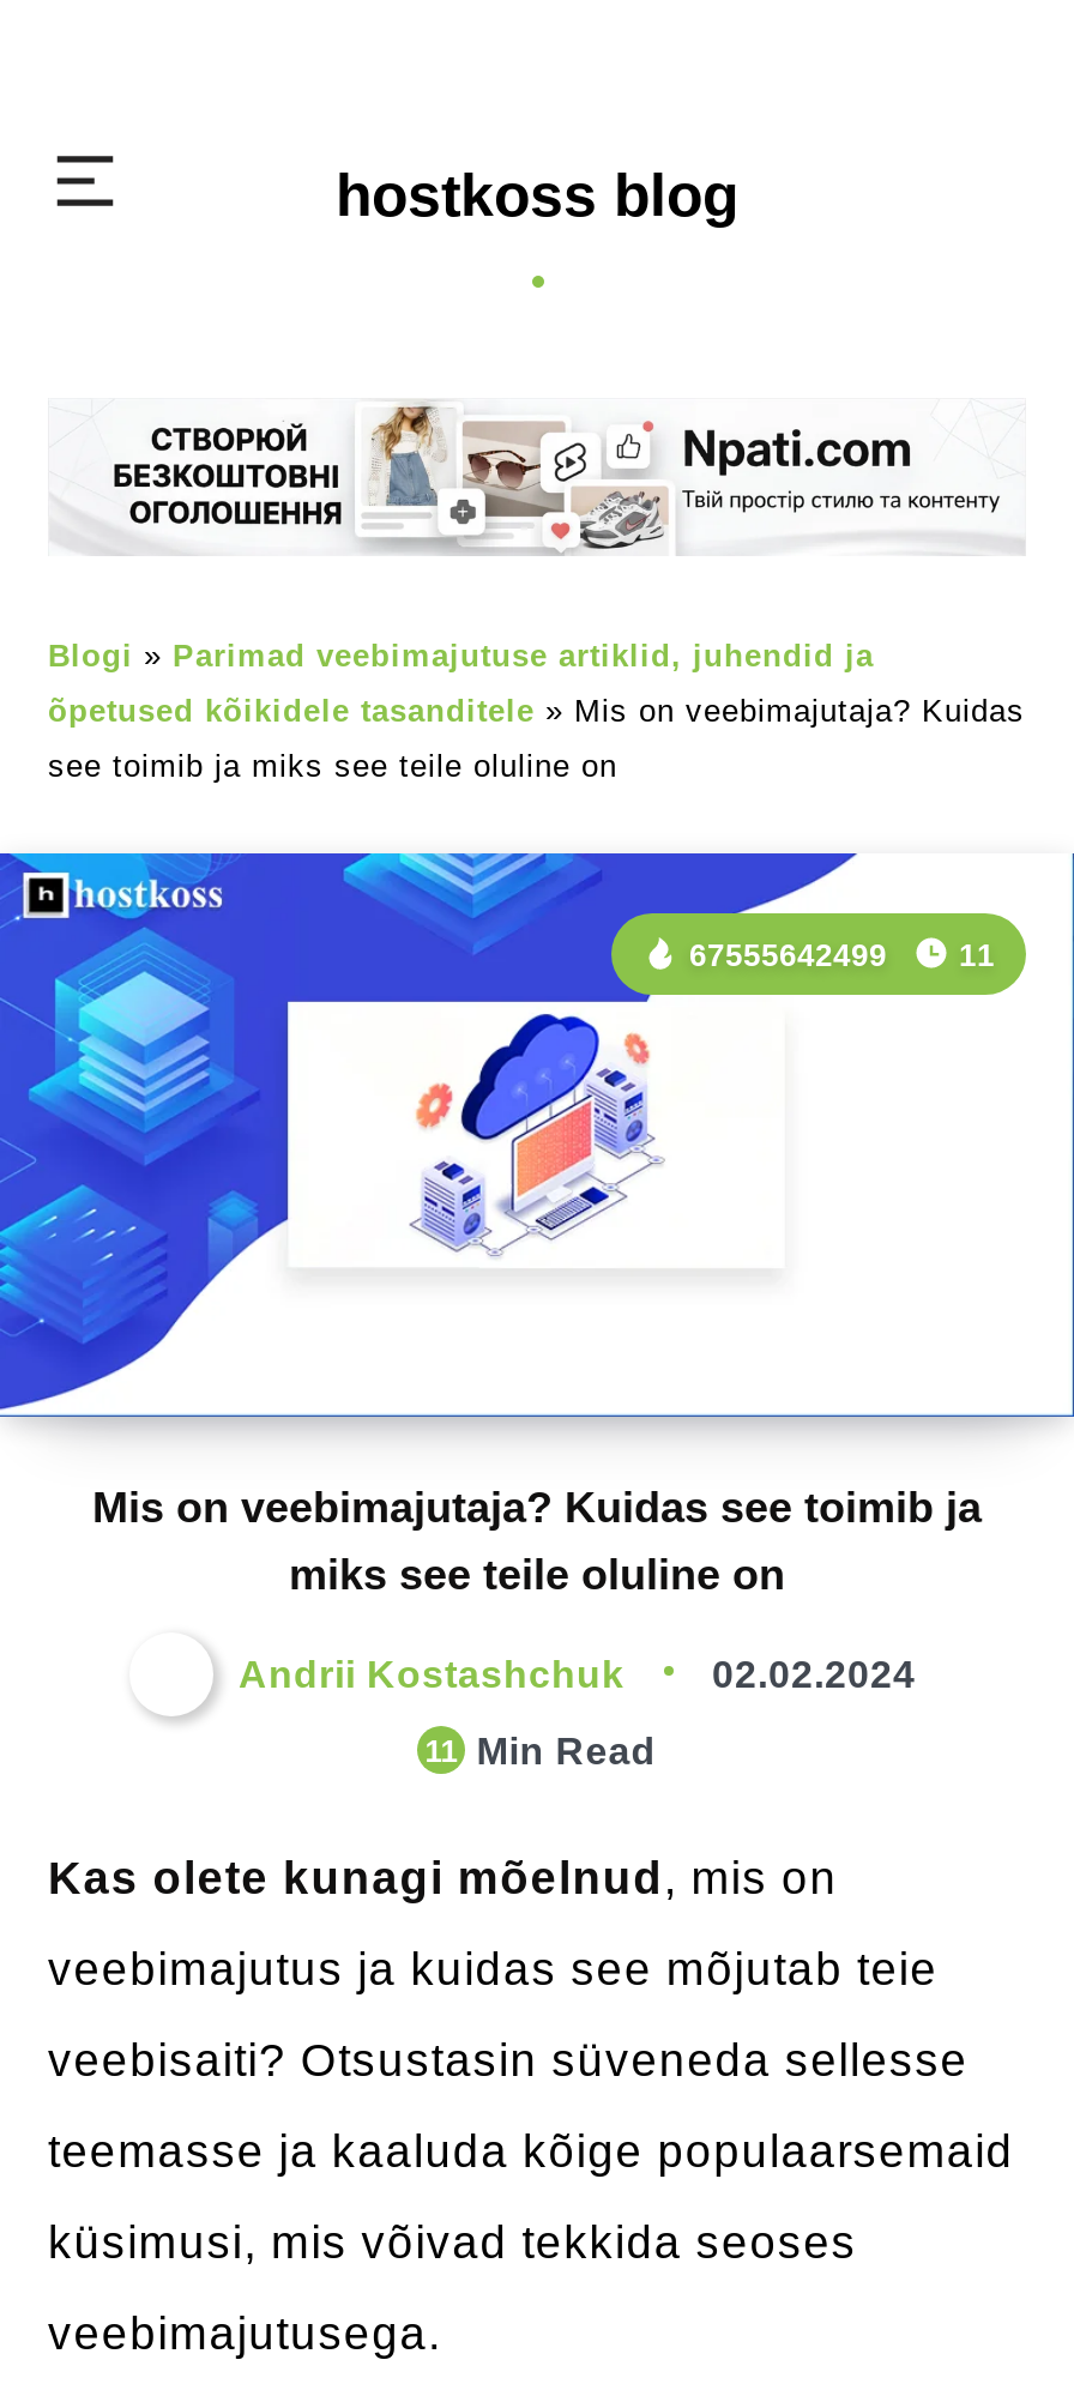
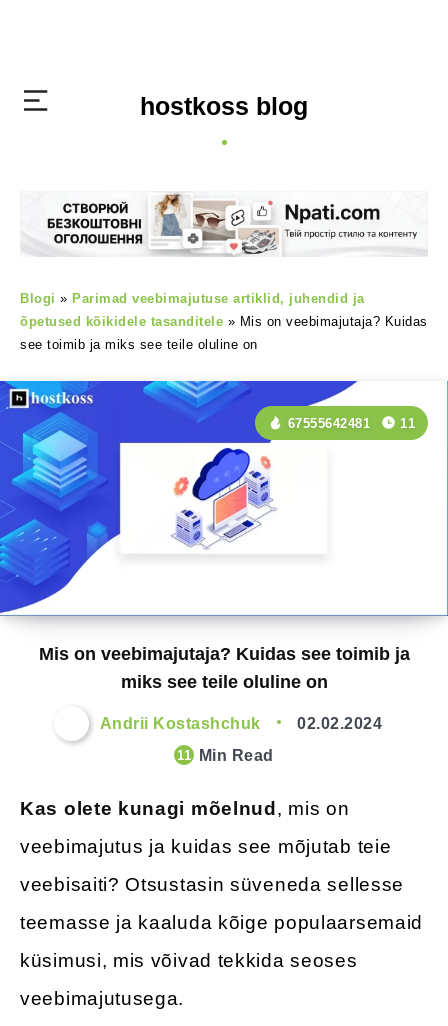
- 67555642499 11
+ 67555642481 11
